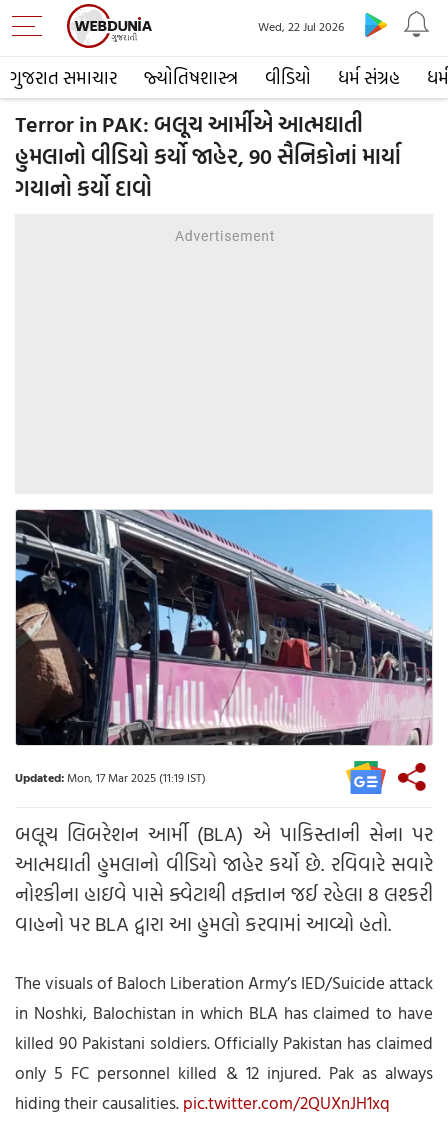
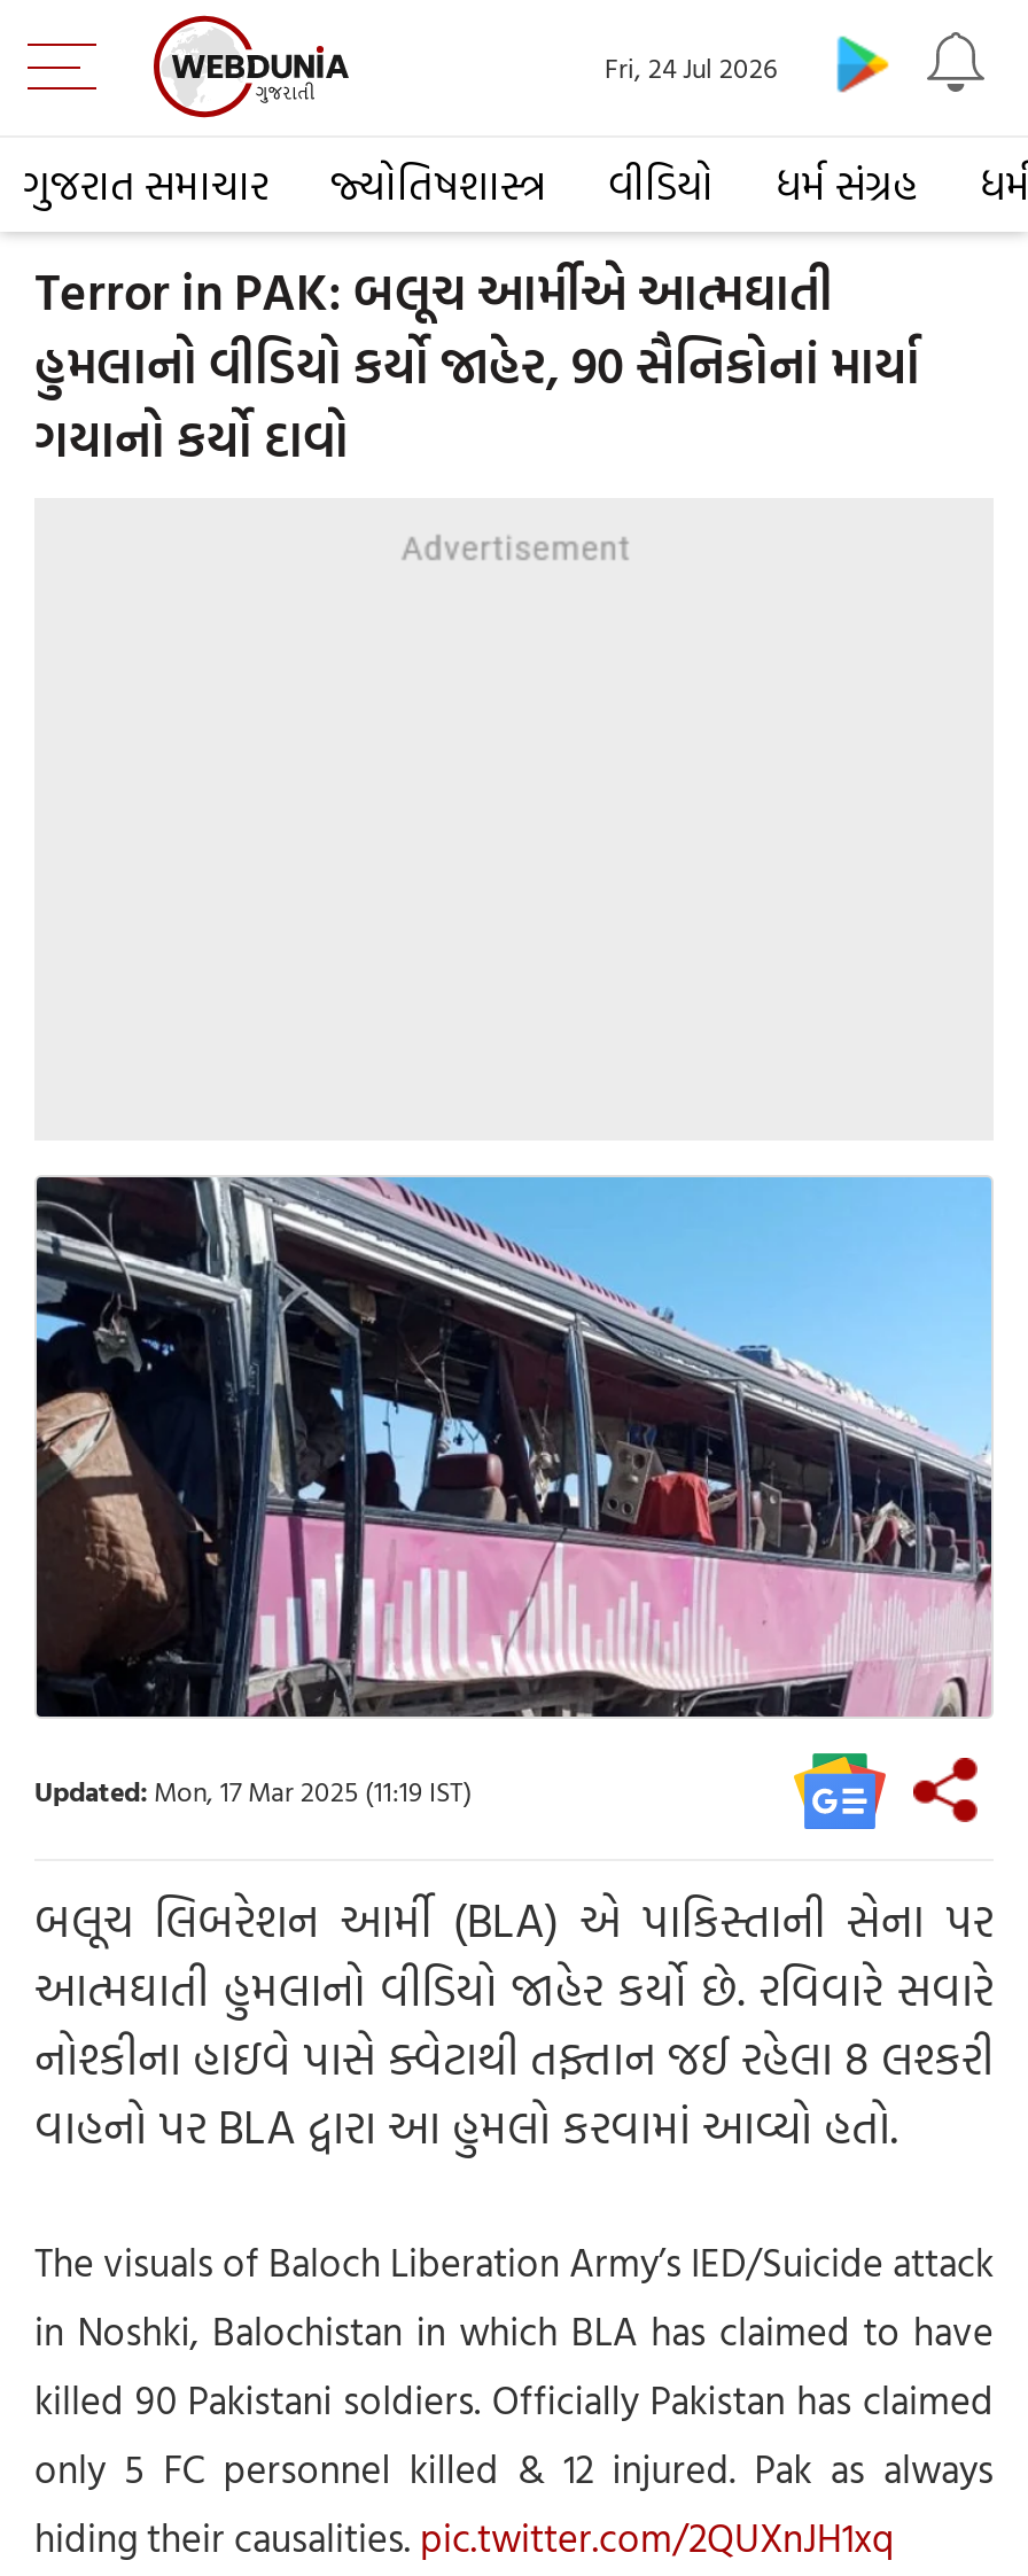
- Wed, 22 Jul 2026
+ Fri, 24 Jul 2026
